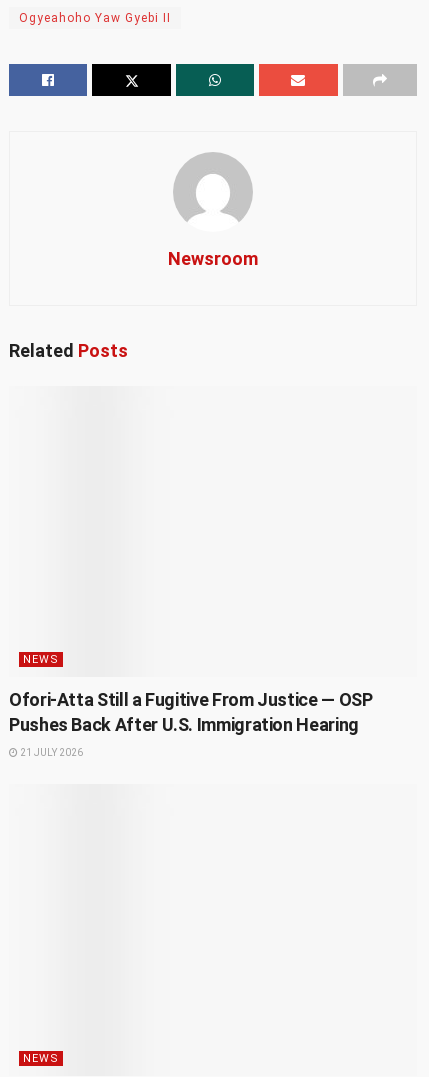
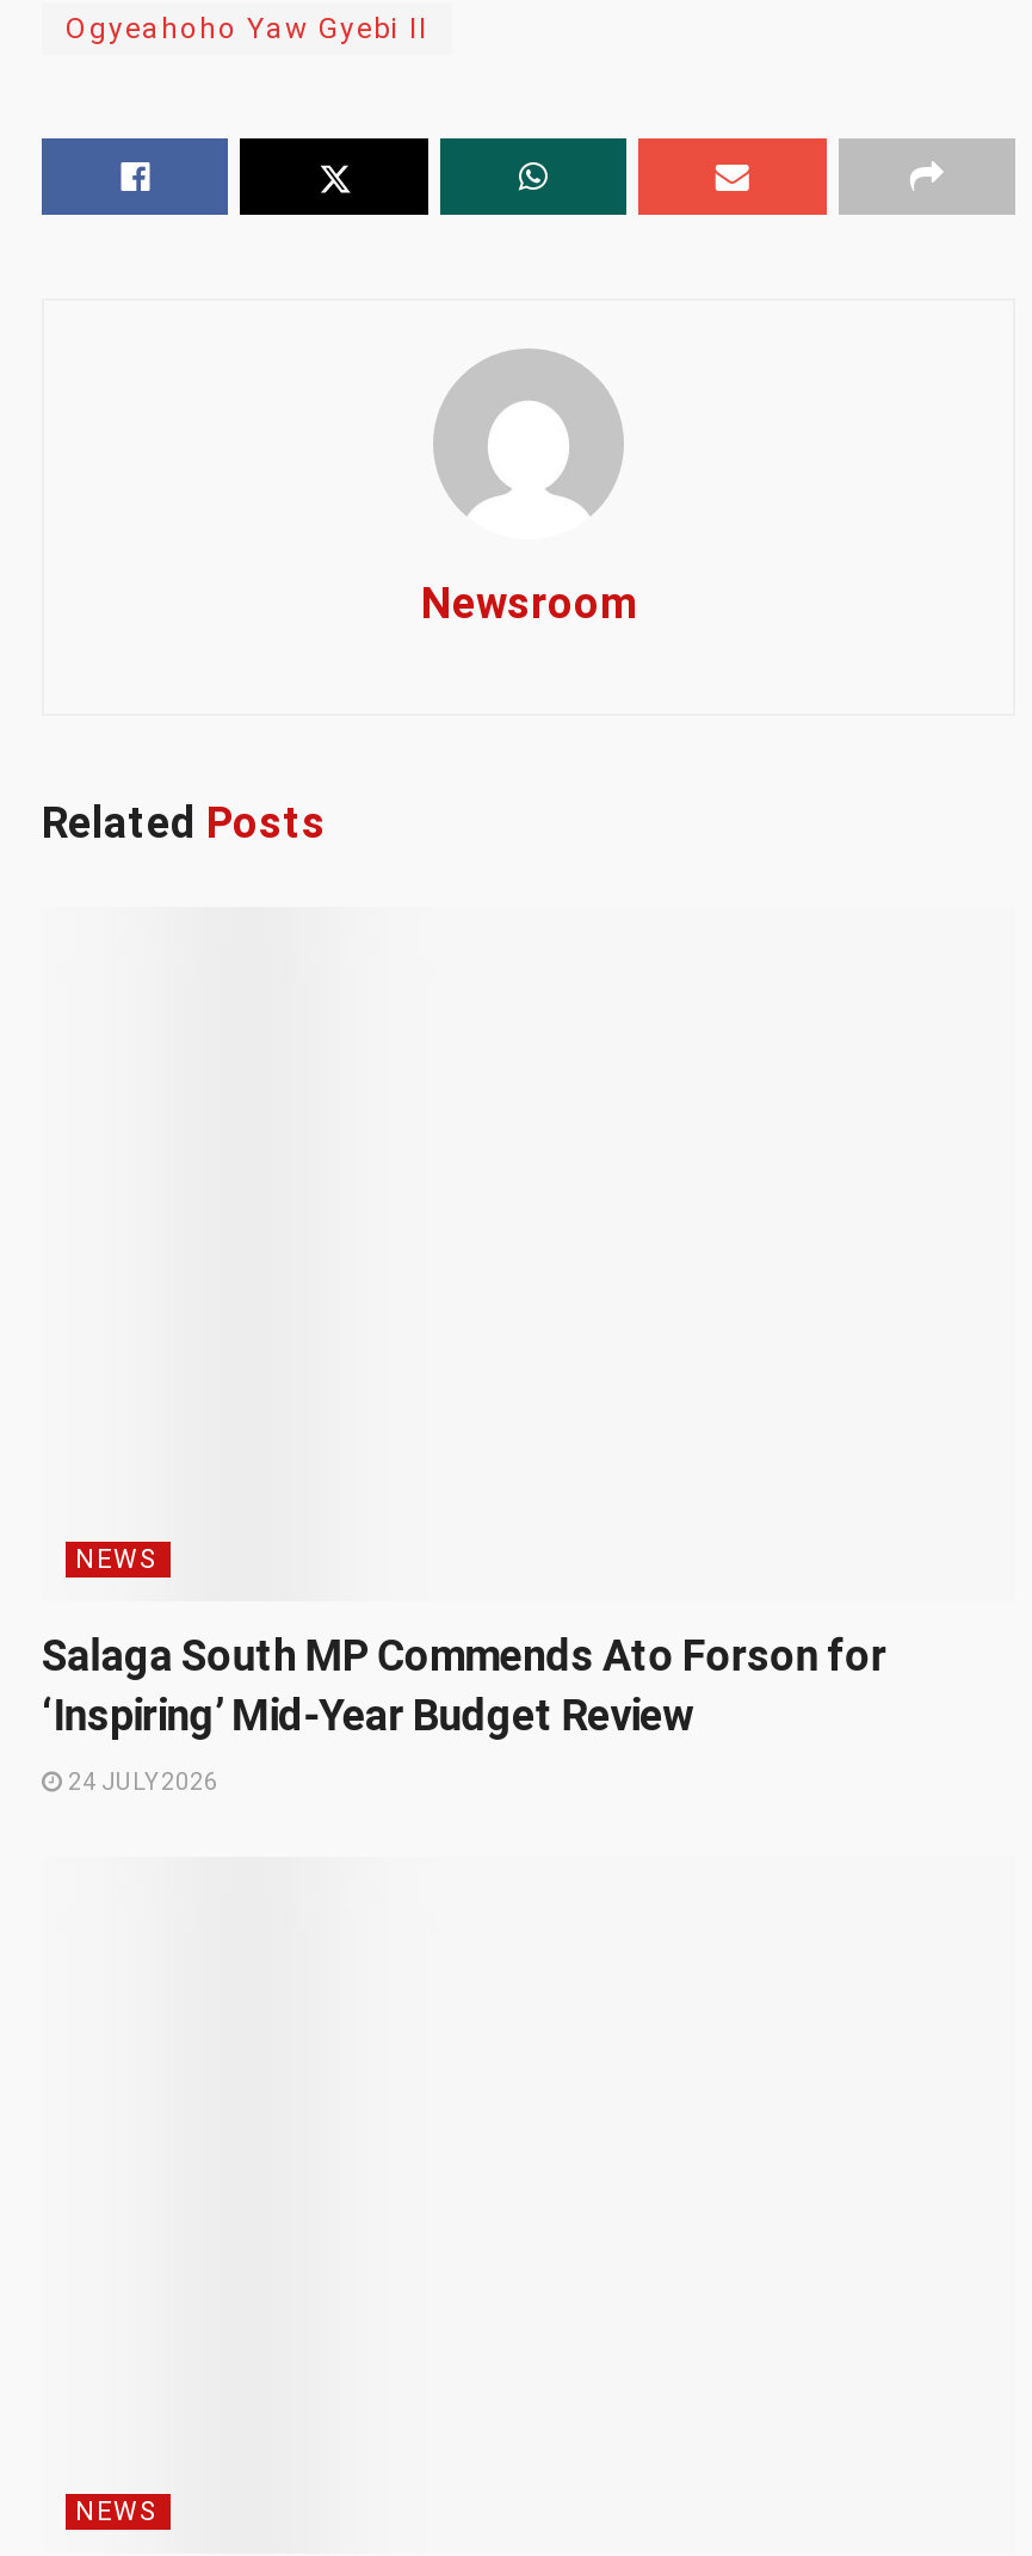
- Ofori-Atta Still a Fugitive From Justice — OSP
- Pushes Back After U.S. Immigration Hearing
+ Salaga South MP Commends Ato Forson for
+ ‘Inspiring’ Mid-Year Budget Review

- 21 JULY 2026
+ 24 JULY 2026
